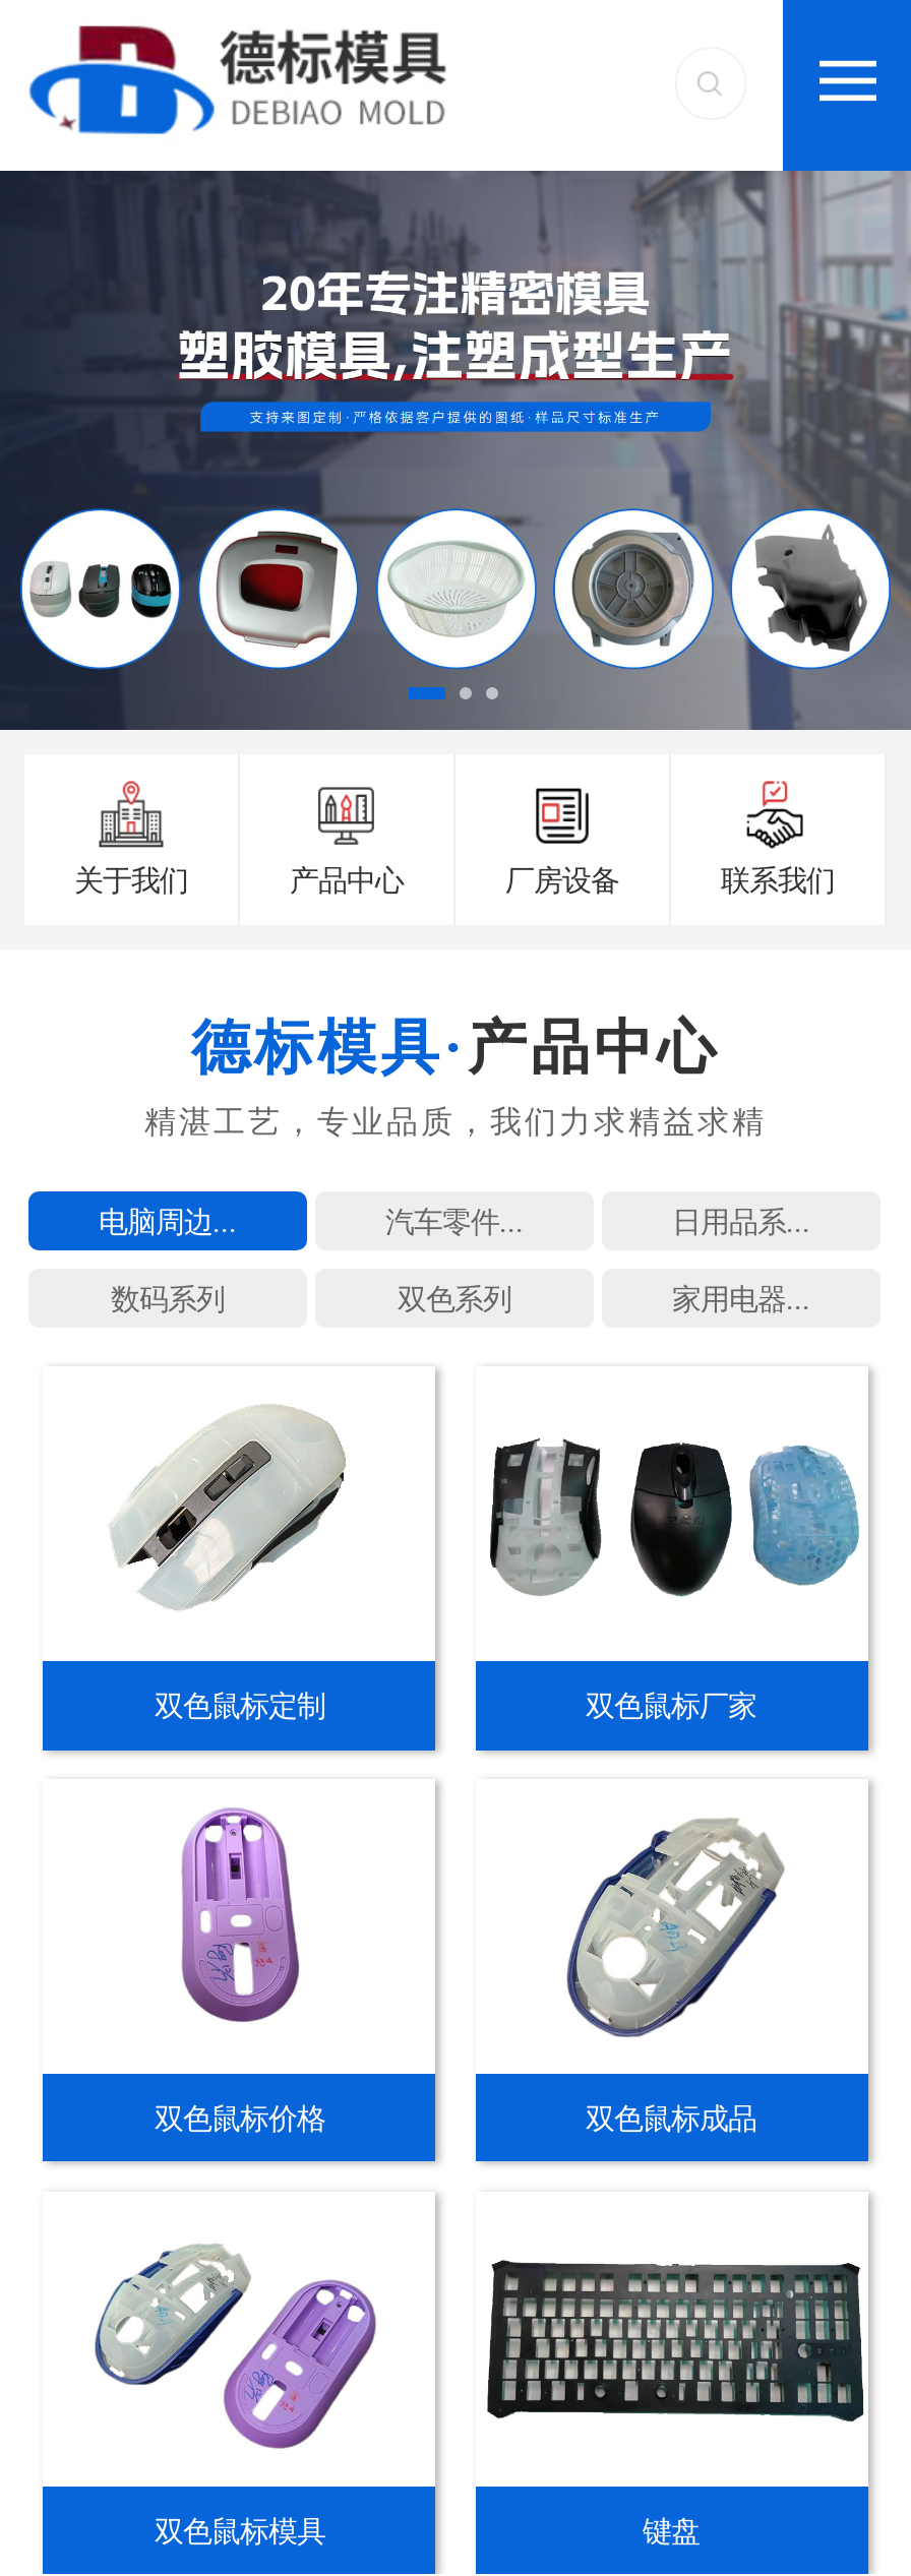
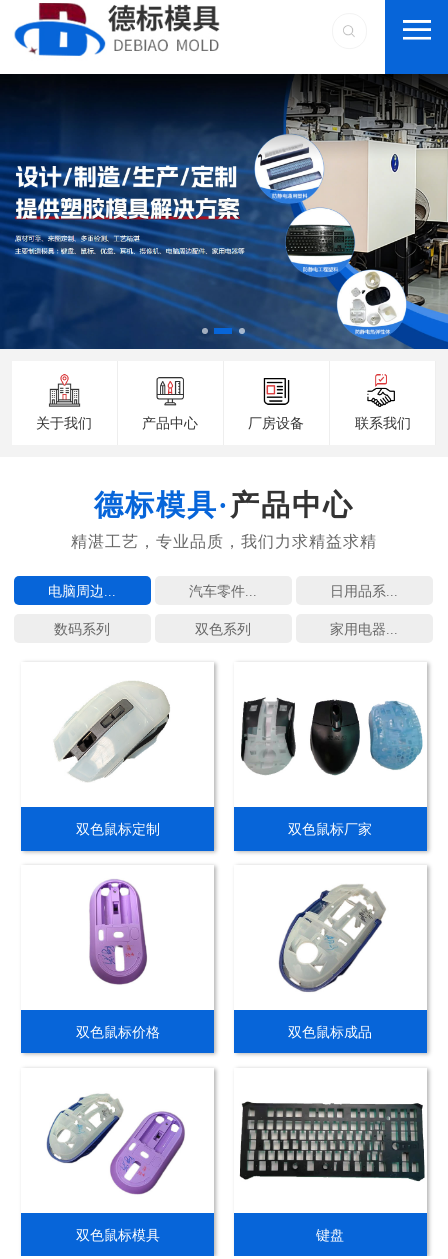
- [image]
+ [image]
